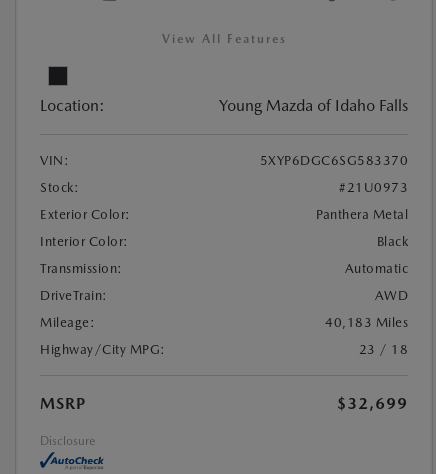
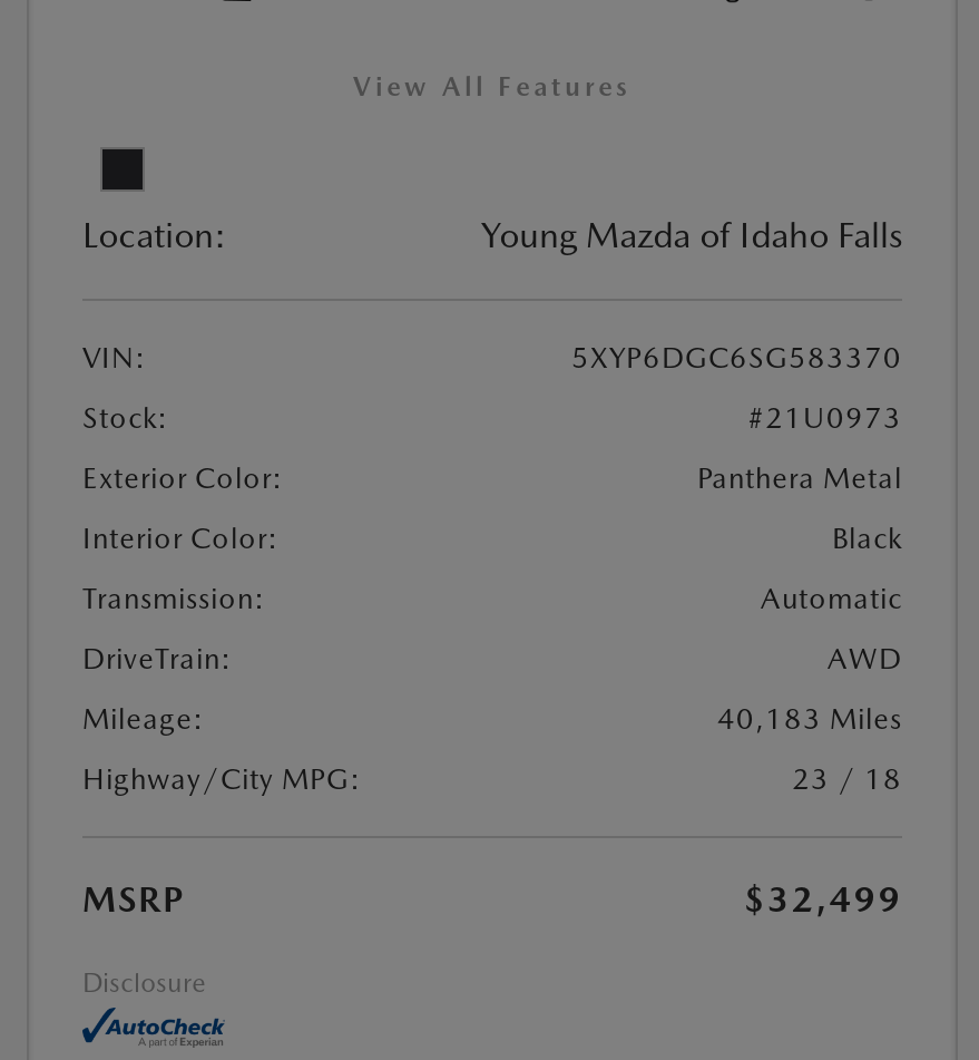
- $32,699
+ $32,499
